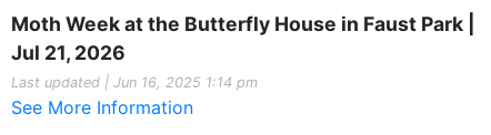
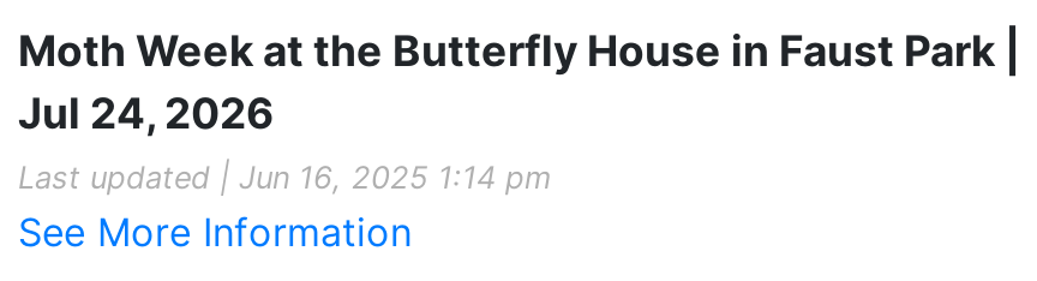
- Jul 21, 2026
+ Jul 24, 2026
